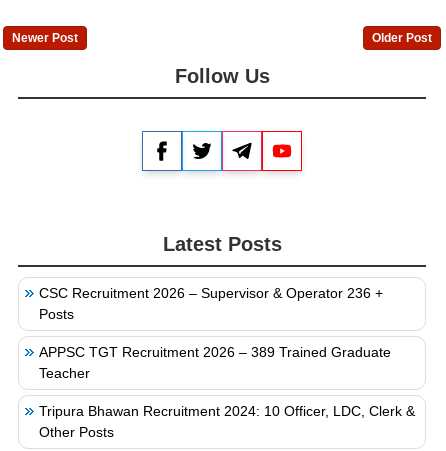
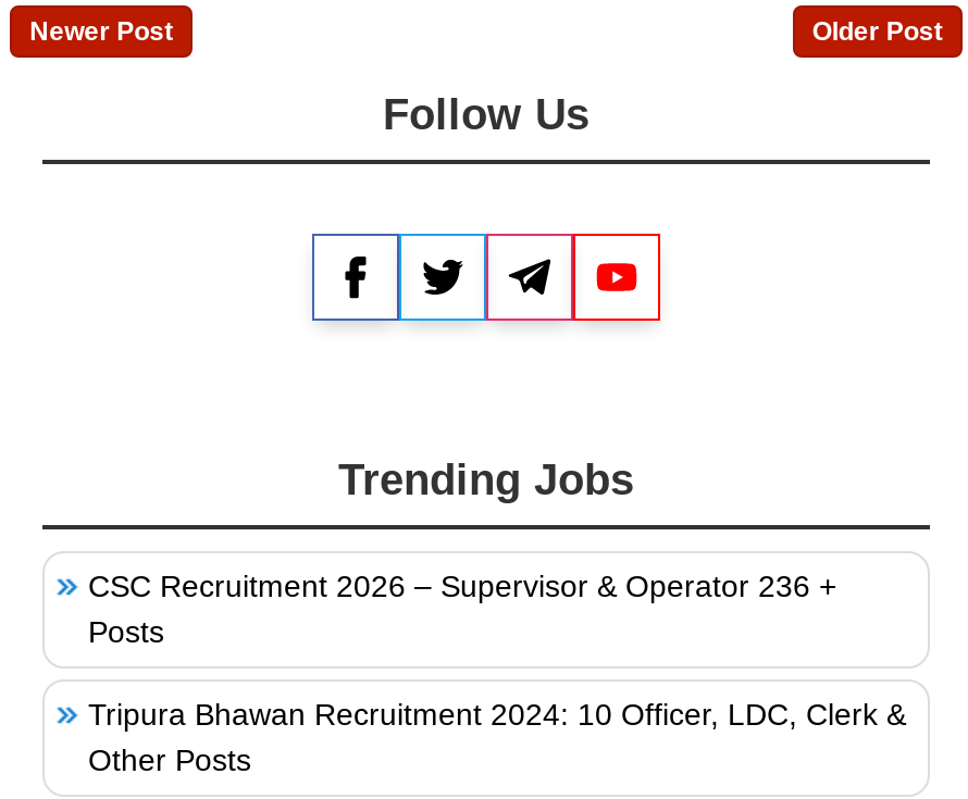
- Latest Posts
+ Trending Jobs

- APPSC TGT Recruitment 2026 – 389 Trained Graduate
- Teacher
